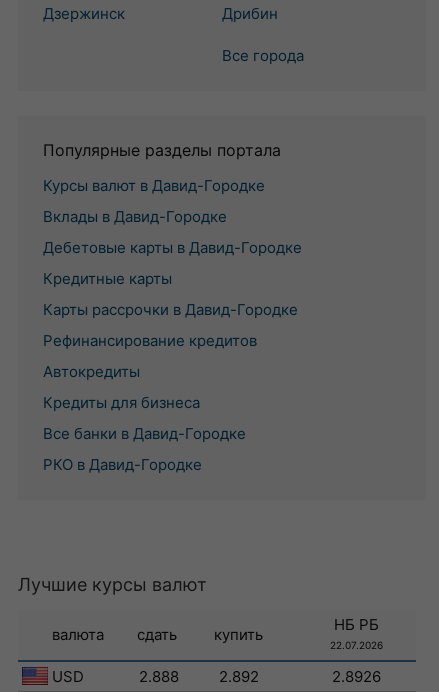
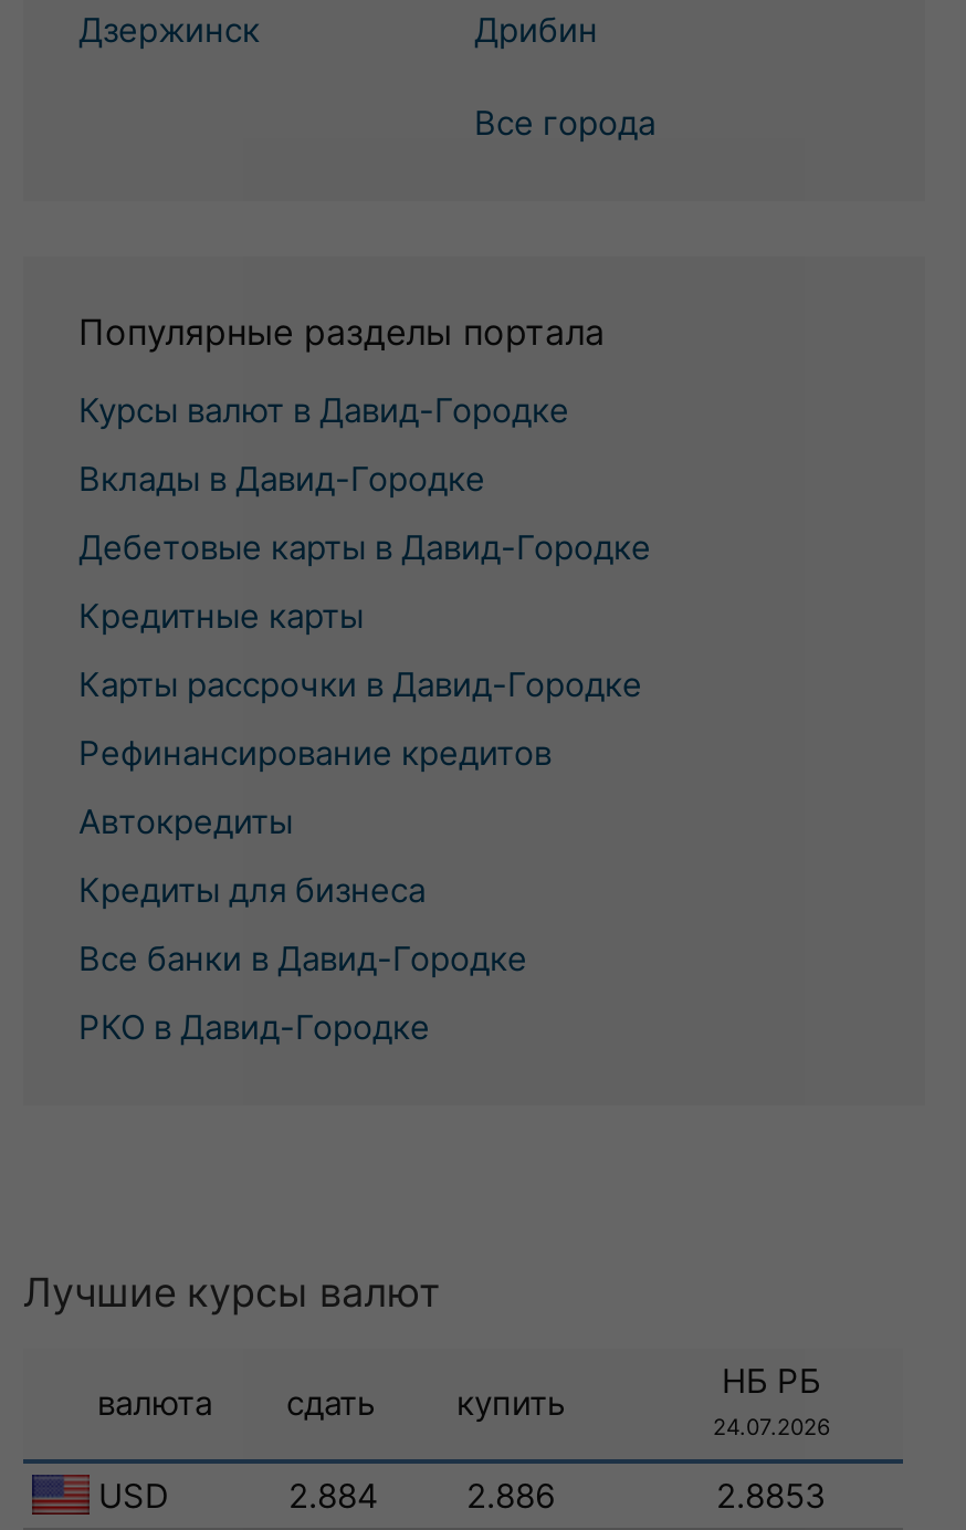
- 22.07.2026
+ 24.07.2026

- 2.888
+ 2.884

- 2.892
+ 2.886

- 2.8926
+ 2.8853
